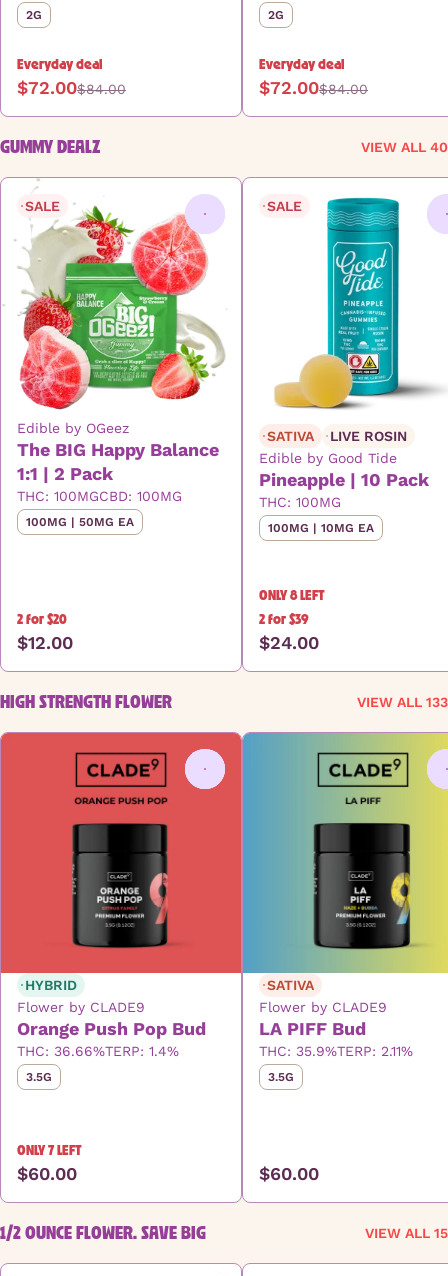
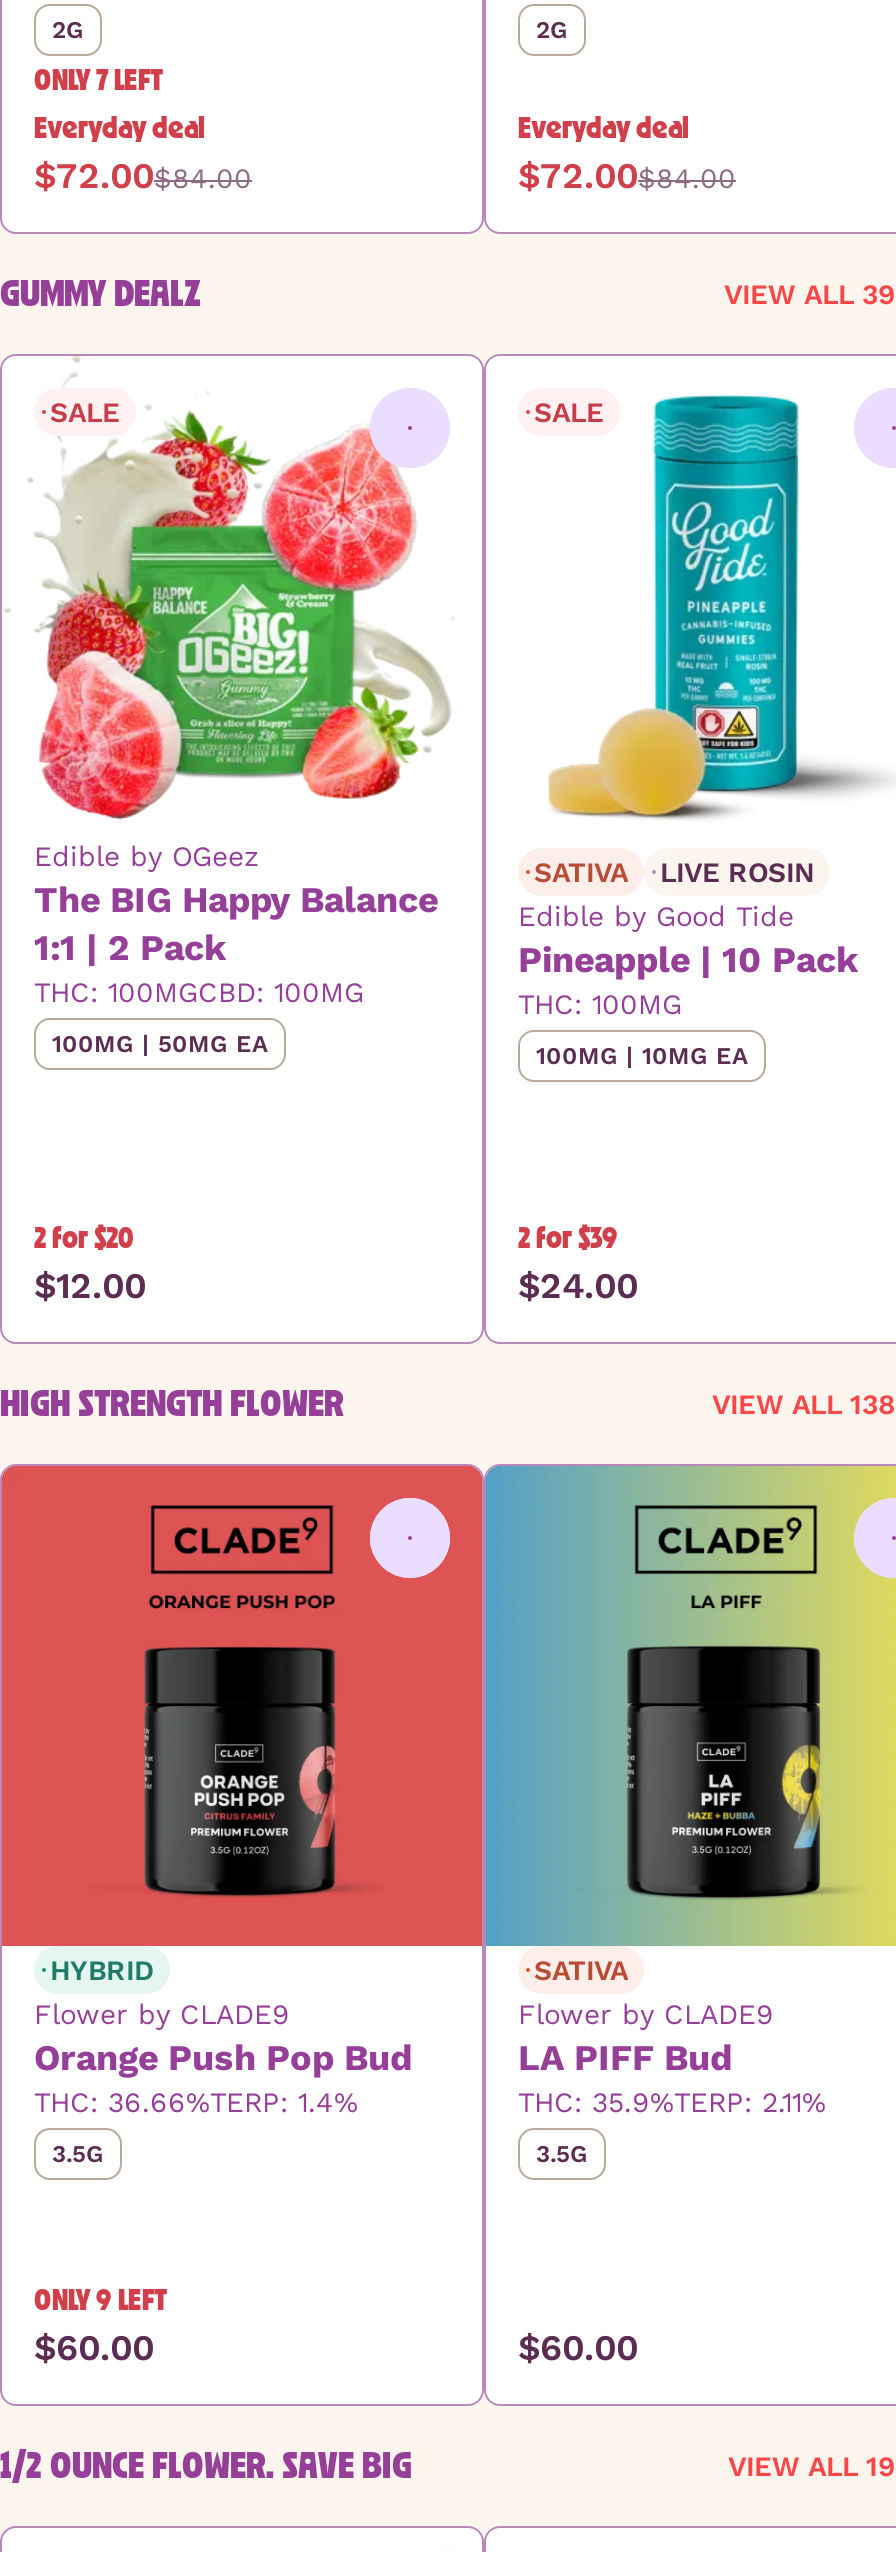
+ ONLY 7 LEFT

- VIEW ALL 40
+ VIEW ALL 39

- ONLY 8 LEFT

- VIEW ALL 133
+ VIEW ALL 138

- ONLY 7 LEFT
+ ONLY 9 LEFT

- VIEW ALL 15
+ VIEW ALL 19
